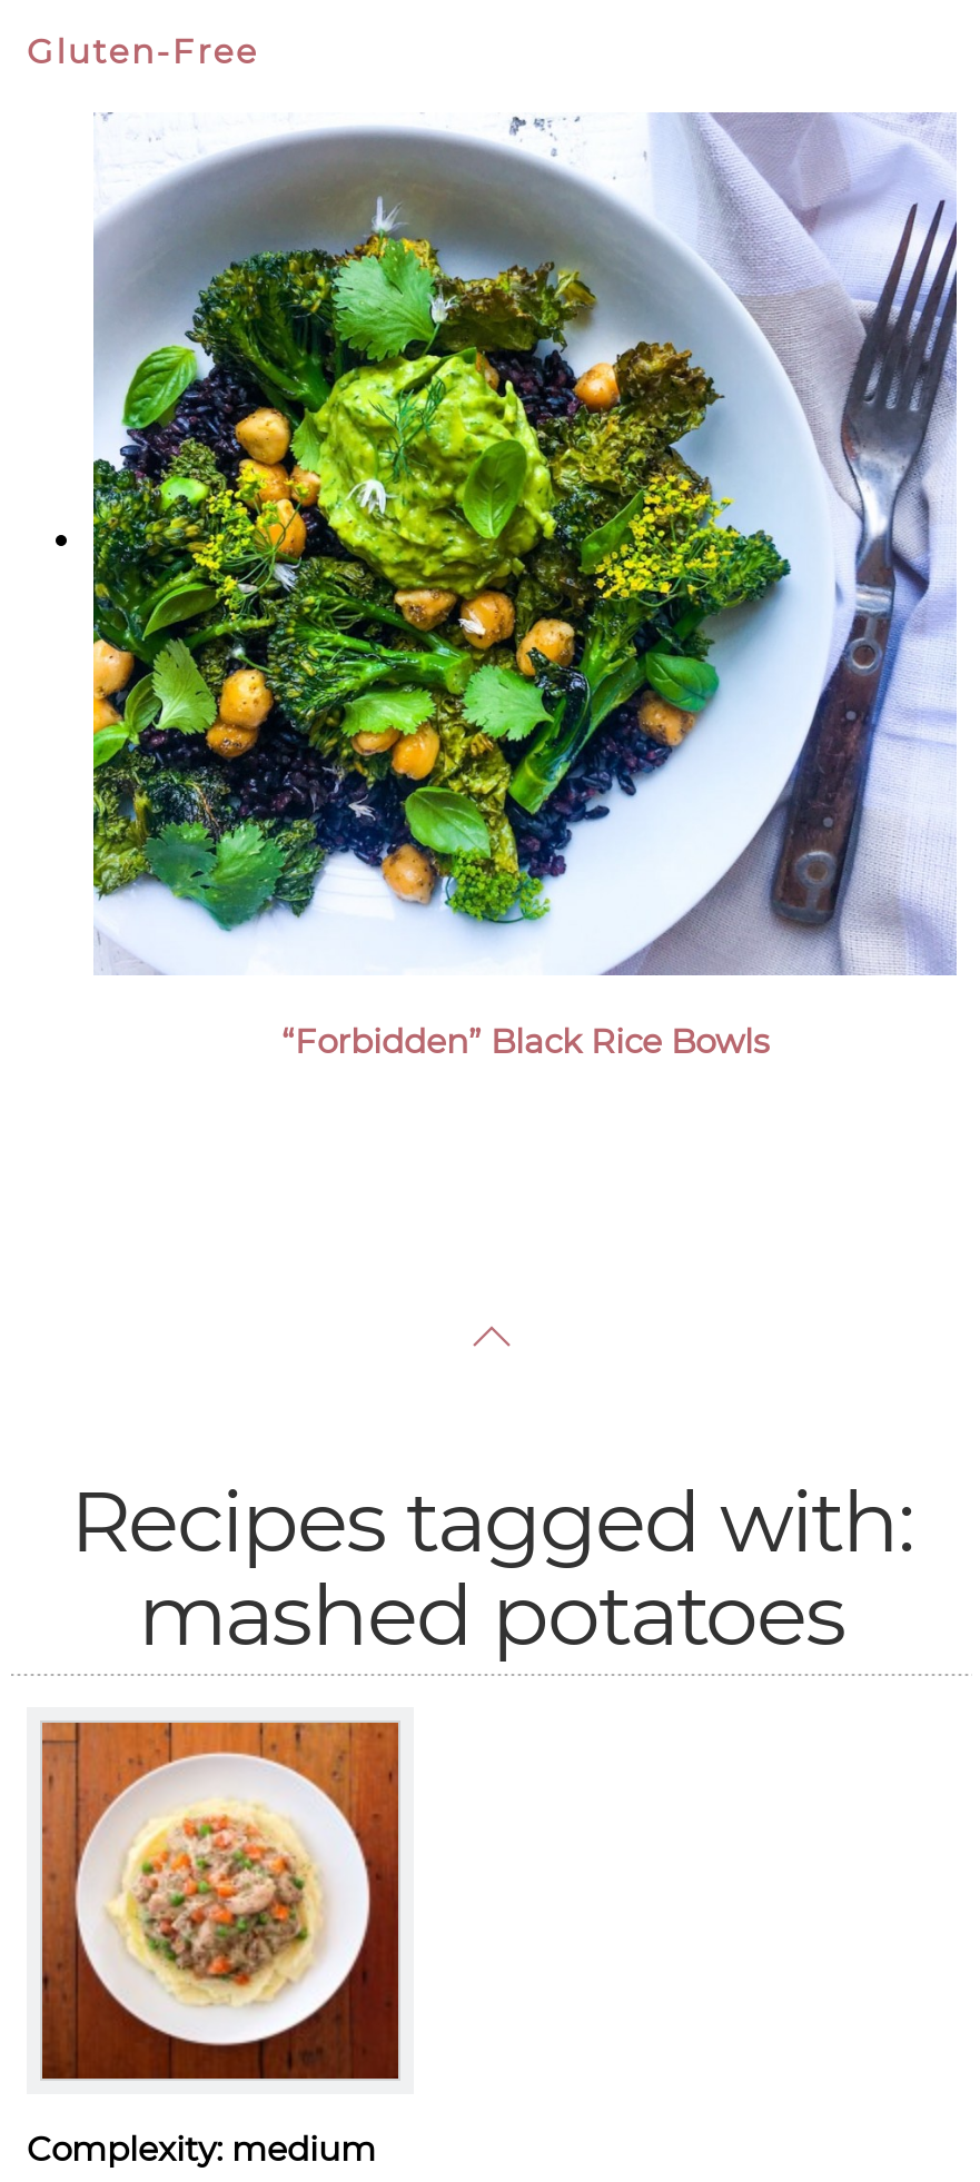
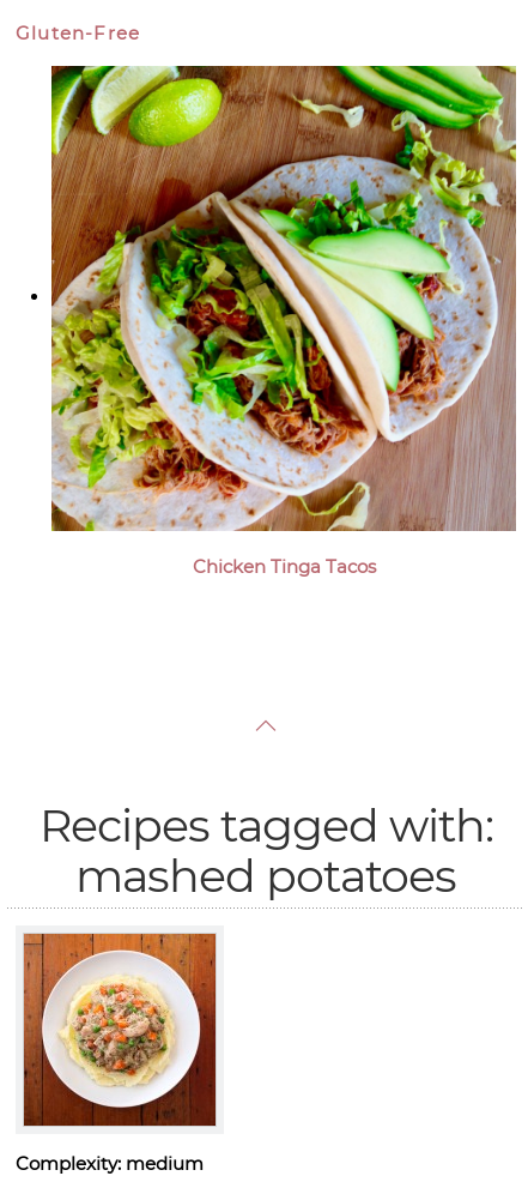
- [image]
- “Forbidden” Black Rice Bowls
+ [image]
+ Chicken Tinga Tacos
